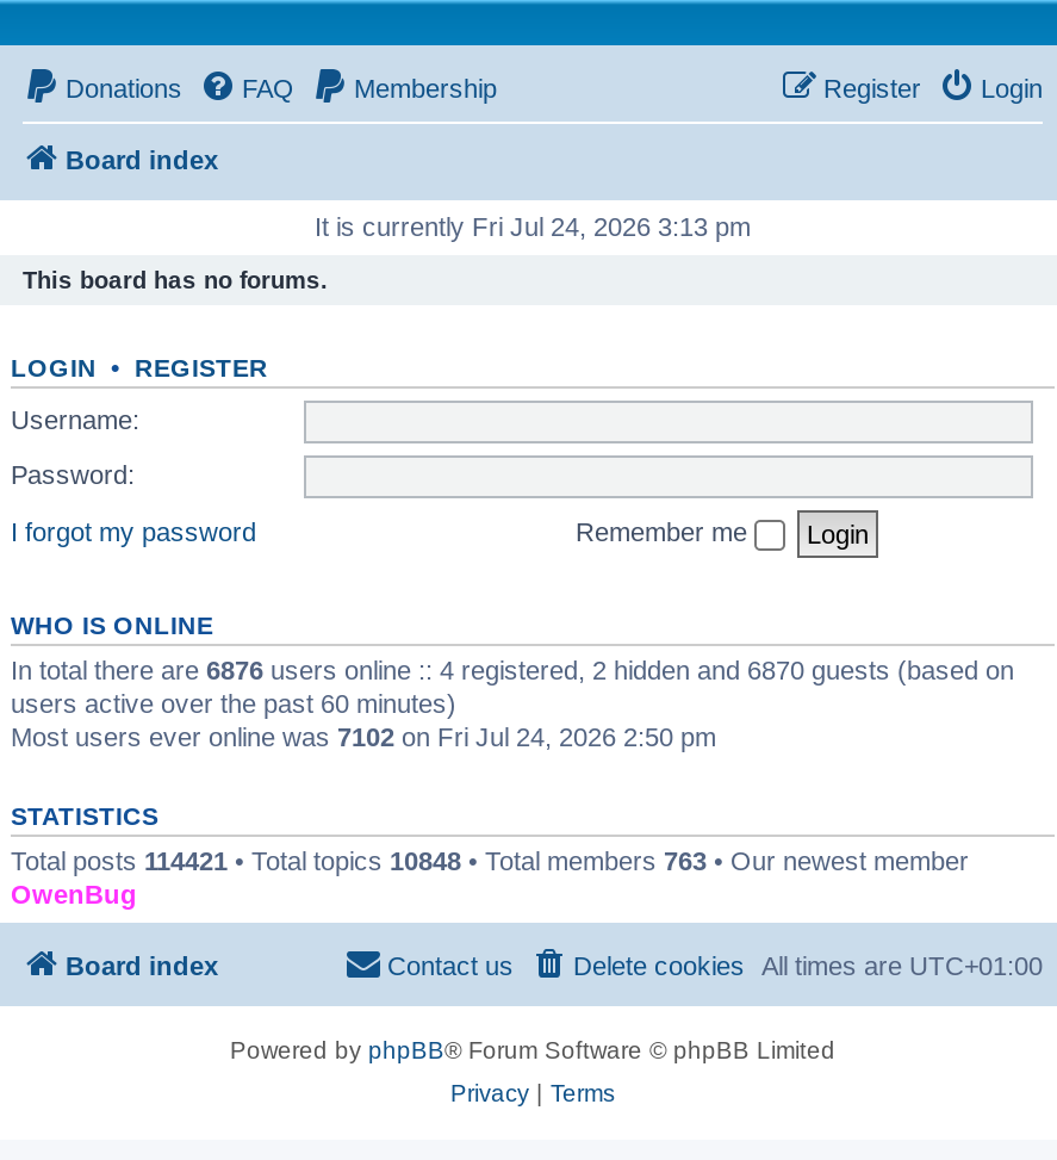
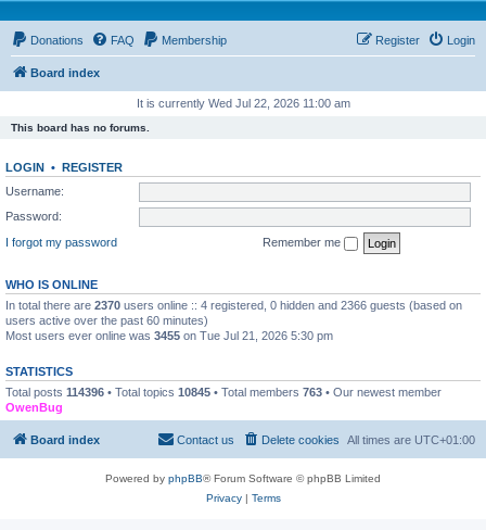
- It is currently Fri Jul 24, 2026 3:13 pm
+ It is currently Wed Jul 22, 2026 11:00 am

- In total there are 6876 users online :: 4 registered, 2 hidden and 6870 guests (based on
+ In total there are 2370 users online :: 4 registered, 0 hidden and 2366 guests (based on

- Most users ever online was 7102 on Fri Jul 24, 2026 2:50 pm
+ Most users ever online was 3455 on Tue Jul 21, 2026 5:30 pm

- Total posts 114421 • Total topics 10848 • Total members 763 • Our newest member
+ Total posts 114396 • Total topics 10845 • Total members 763 • Our newest member
